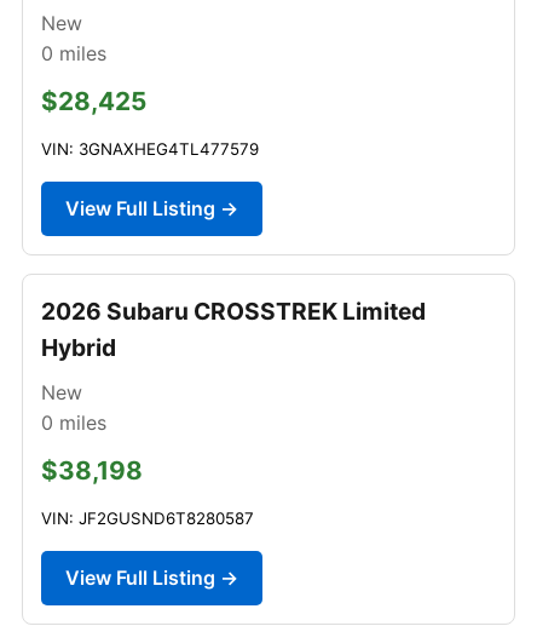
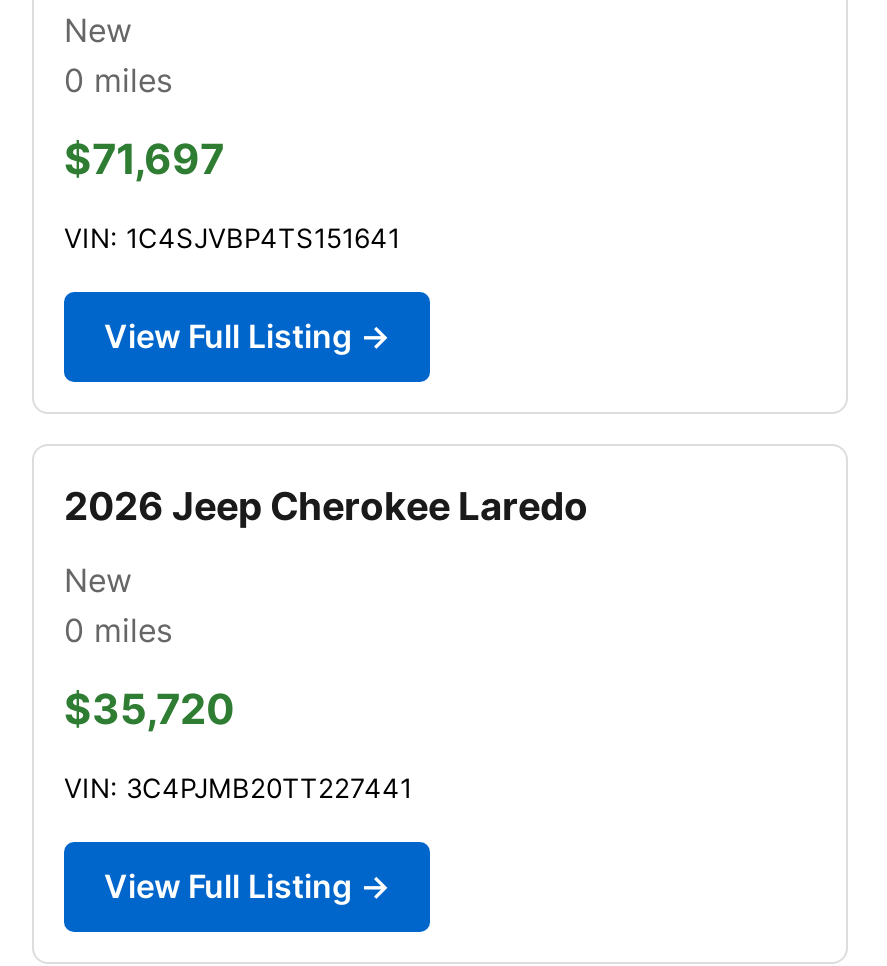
- $28,425
+ $71,697

- VIN: 3GNAXHEG4TL477579
+ VIN: 1C4SJVBP4TS151641

- 2026 Subaru CROSSTREK Limited
- Hybrid
+ 2026 Jeep Cherokee Laredo

- $38,198
+ $35,720

- VIN: JF2GUSND6T8280587
+ VIN: 3C4PJMB20TT227441
